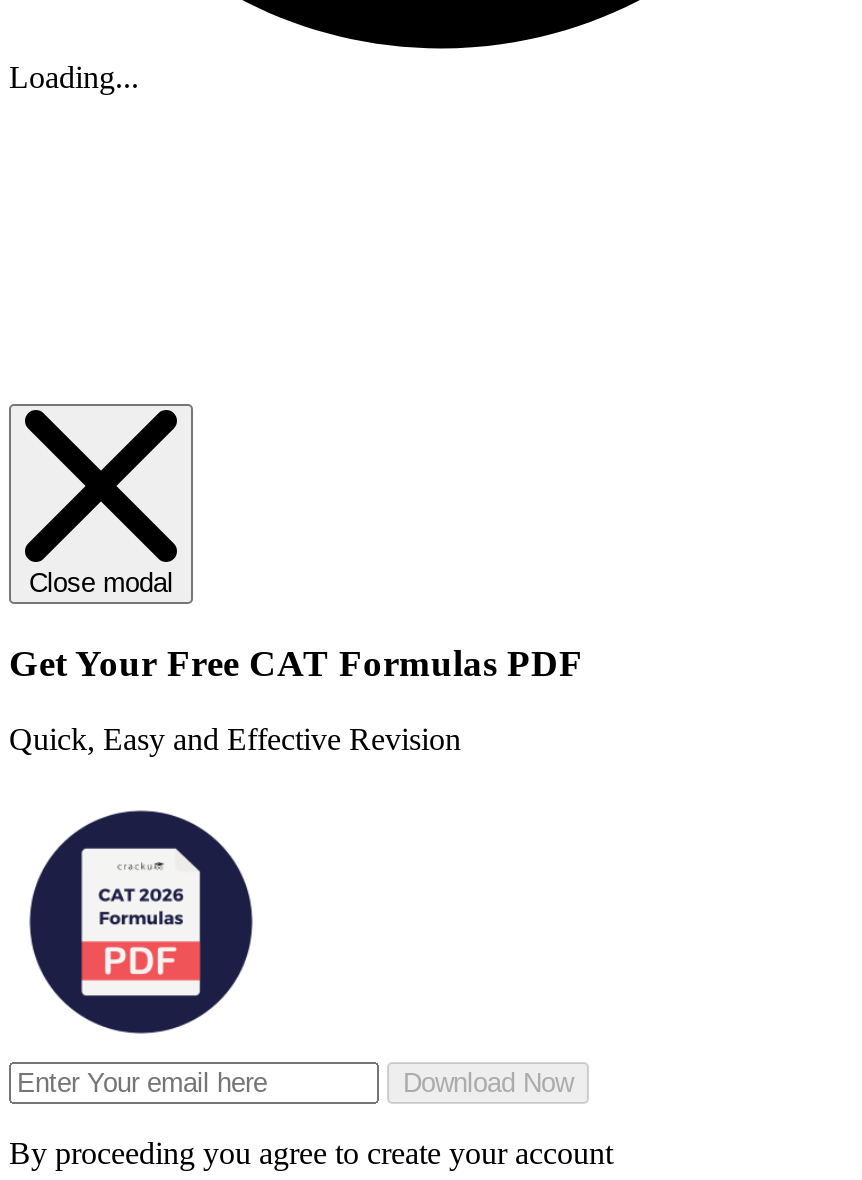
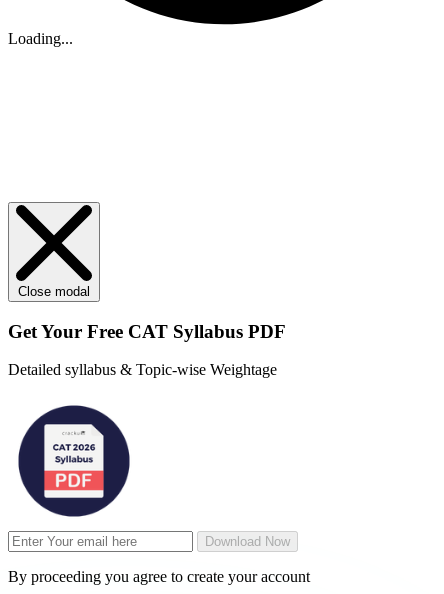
- Get Your Free CAT Formulas PDF
+ Get Your Free CAT Syllabus PDF

- Quick, Easy and Effective Revision
+ Detailed syllabus & Topic-wise Weightage
